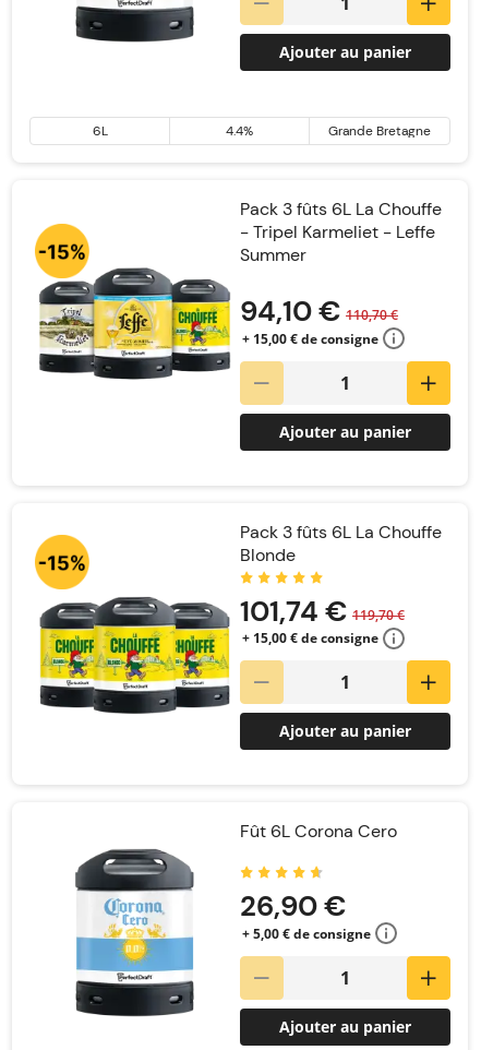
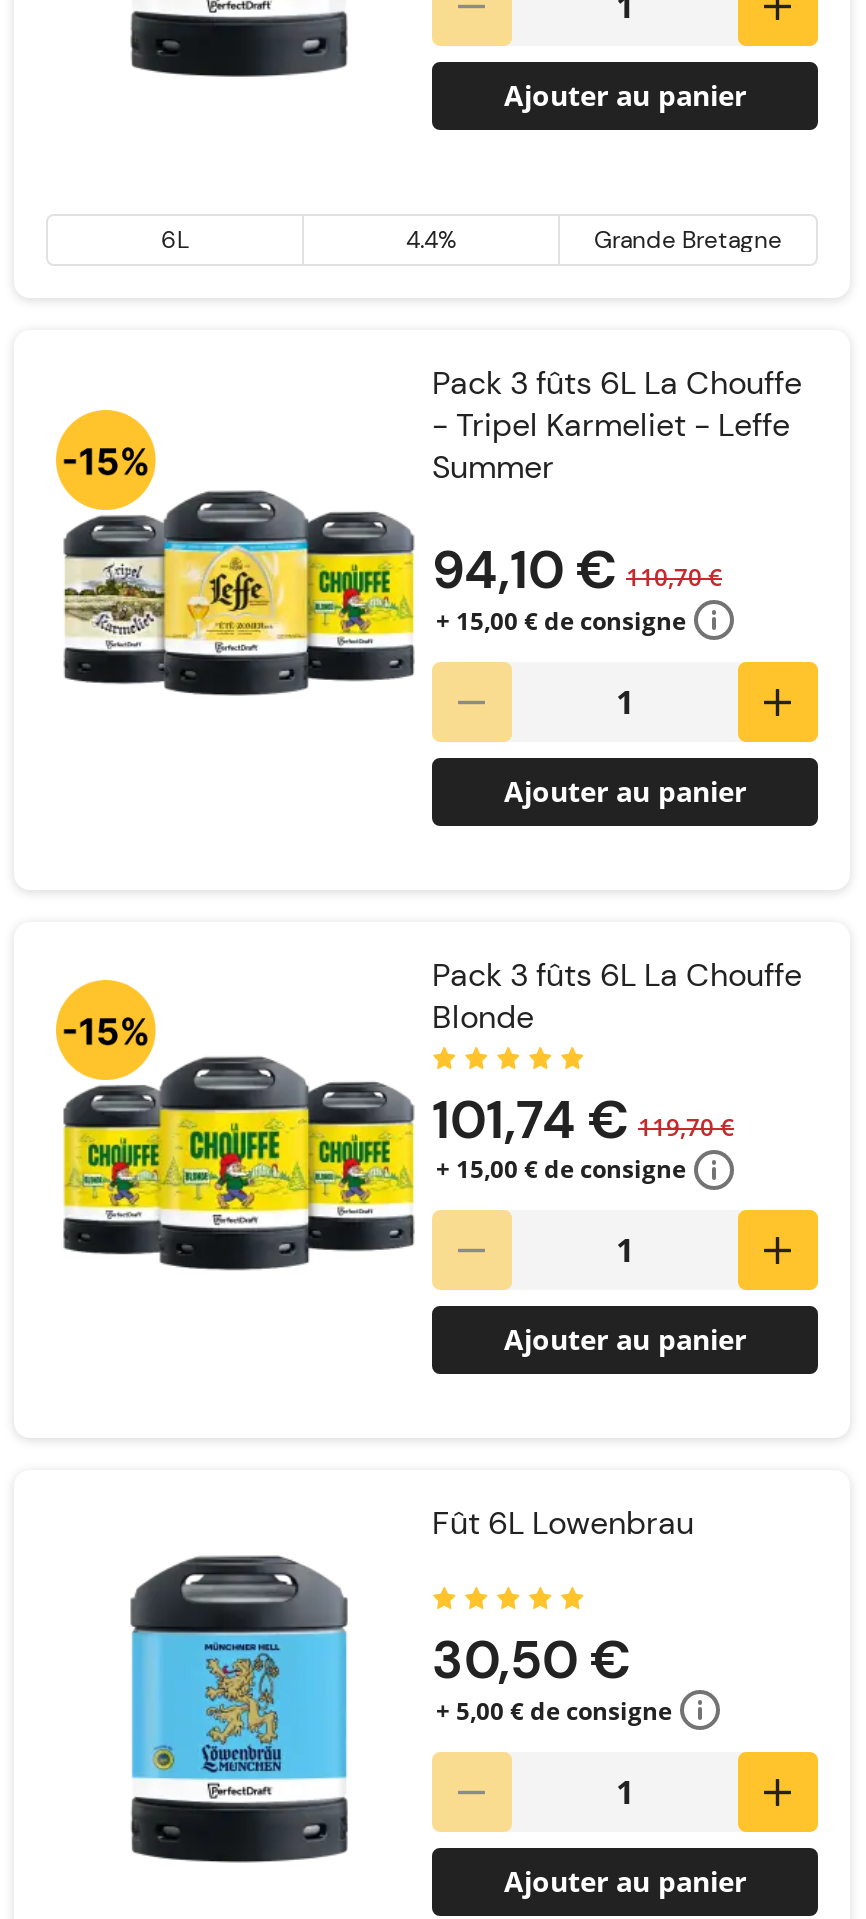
- [image]
+ [image]

- Fût 6L Corona Cero
+ Fût 6L Lowenbrau

- [image]
+ [image]

- 26,90 €
+ 30,50 €
